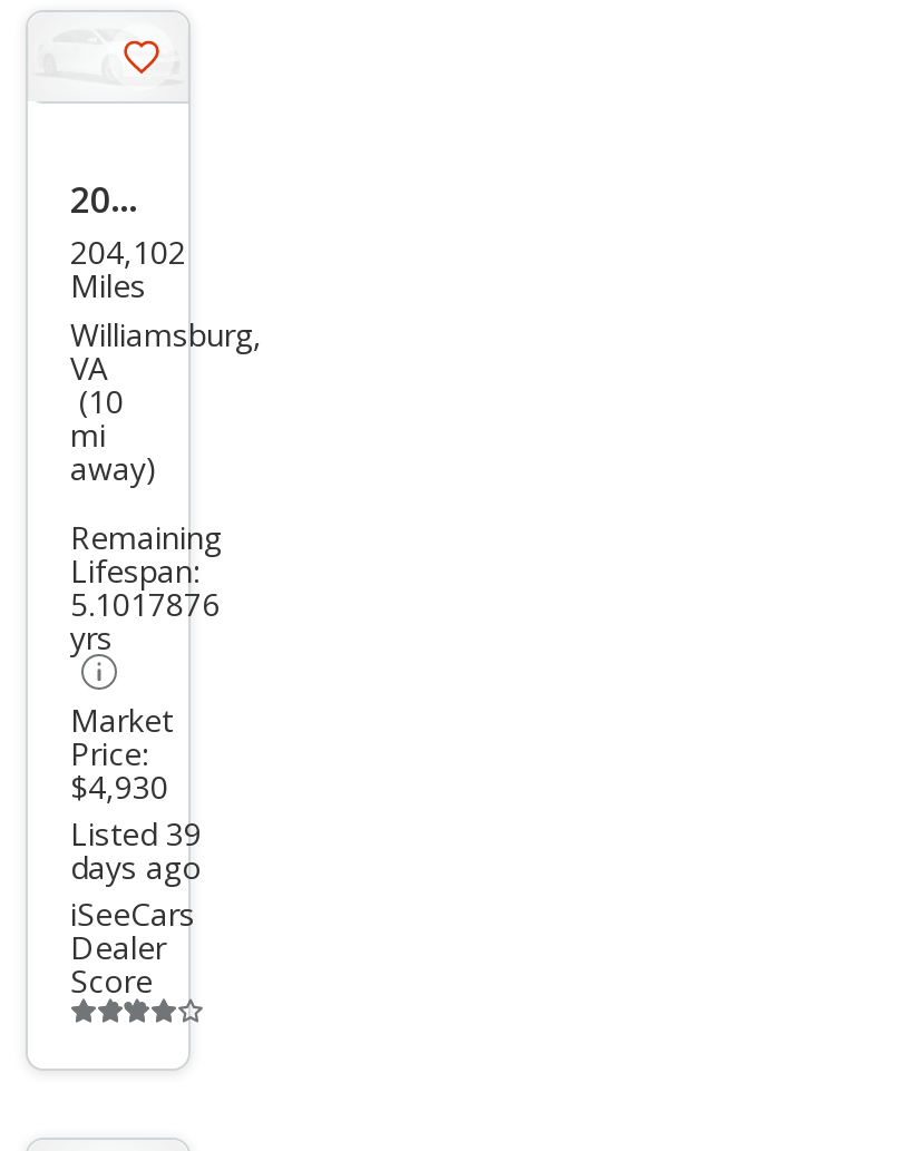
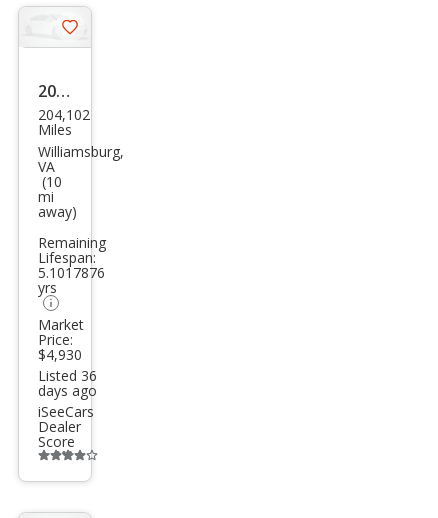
- Listed 39
+ Listed 36
